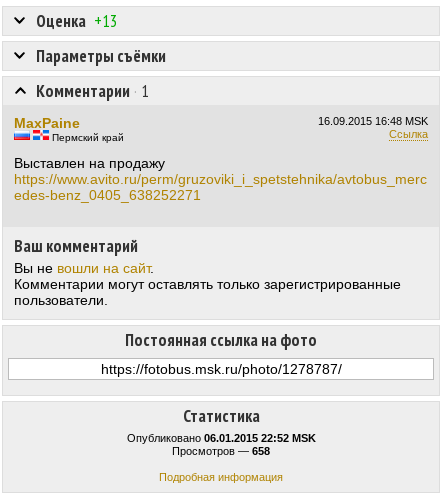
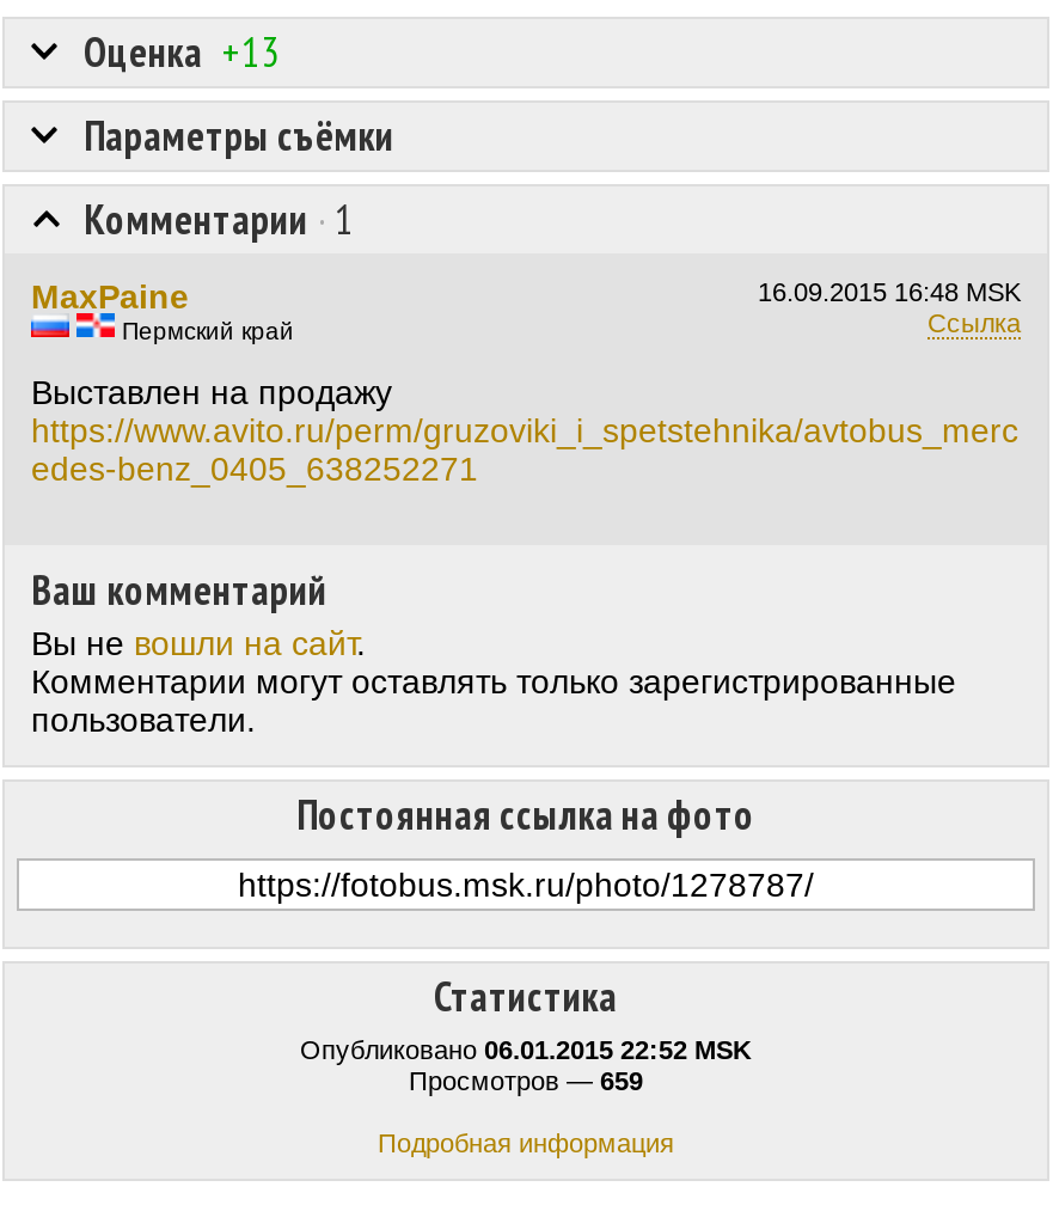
- Просмотров — 658
+ Просмотров — 659
